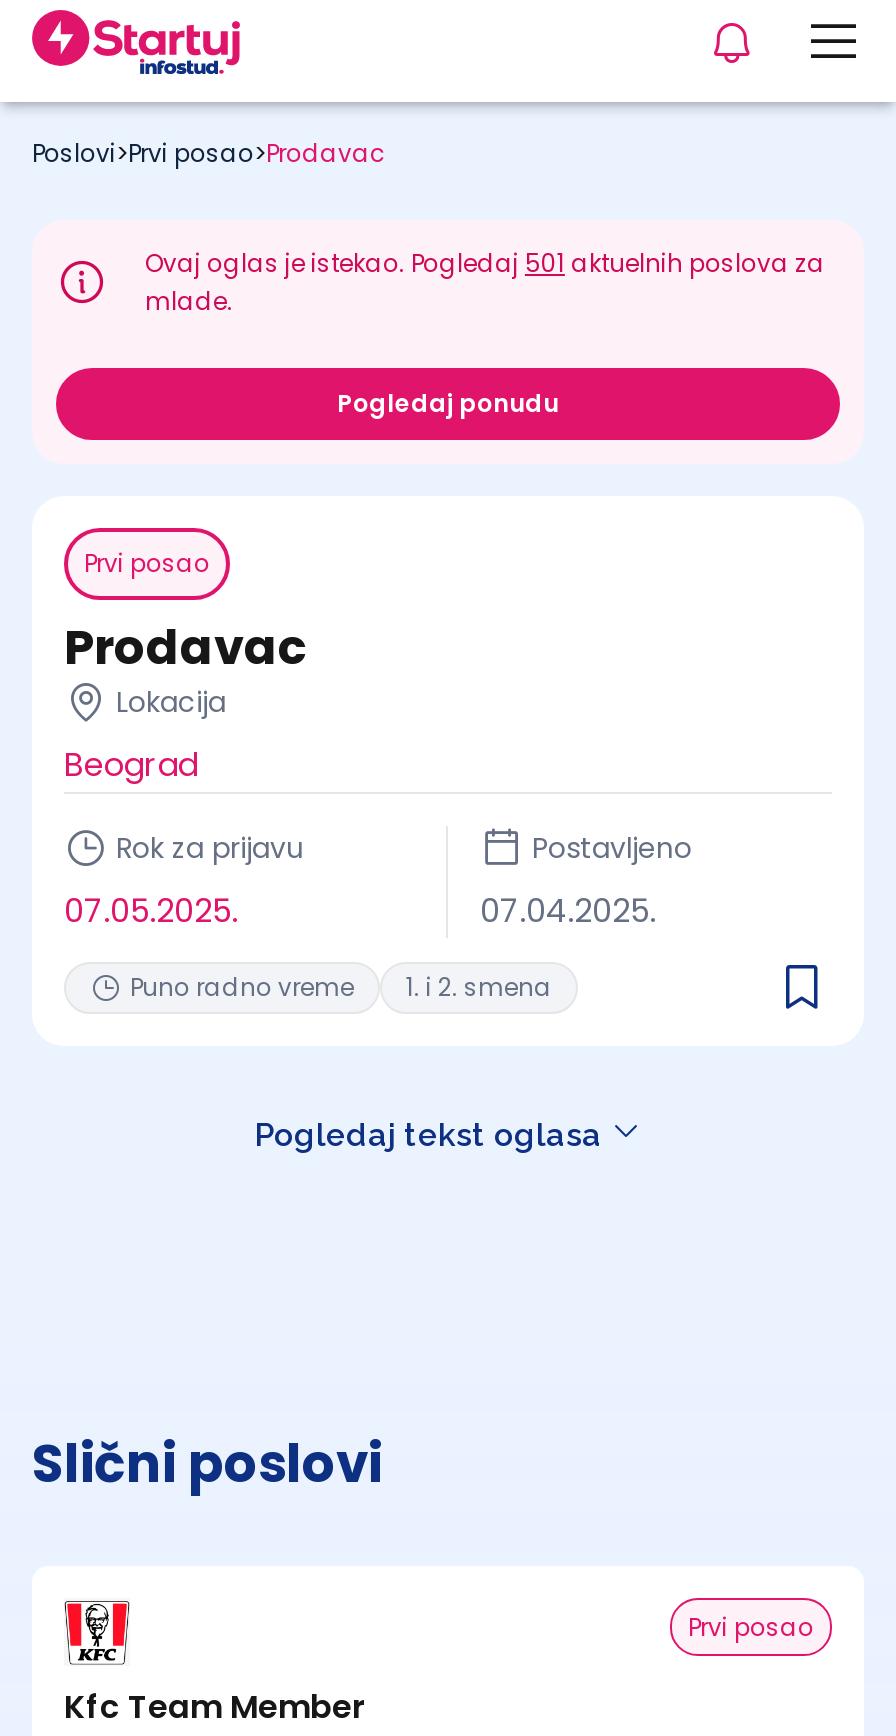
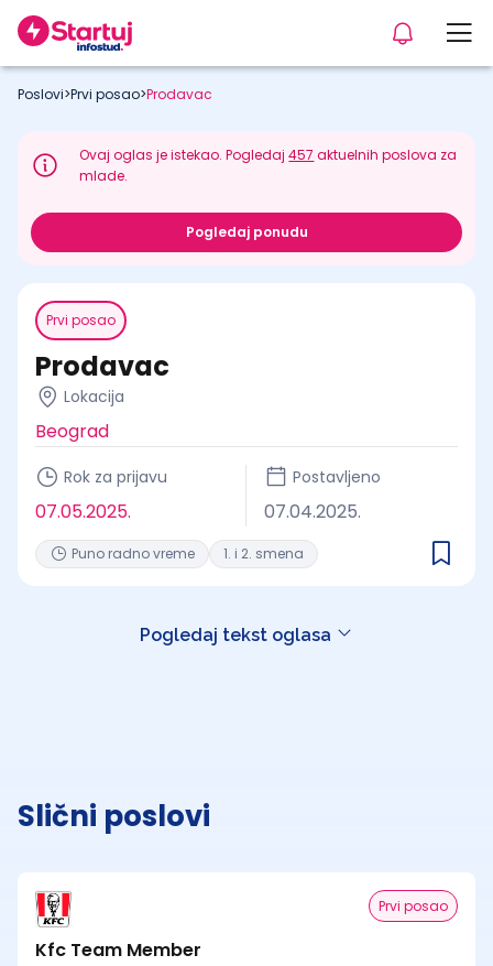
- Ovaj oglas je istekao. Pogledaj 501 aktuelnih poslova za
+ Ovaj oglas je istekao. Pogledaj 457 aktuelnih poslova za
